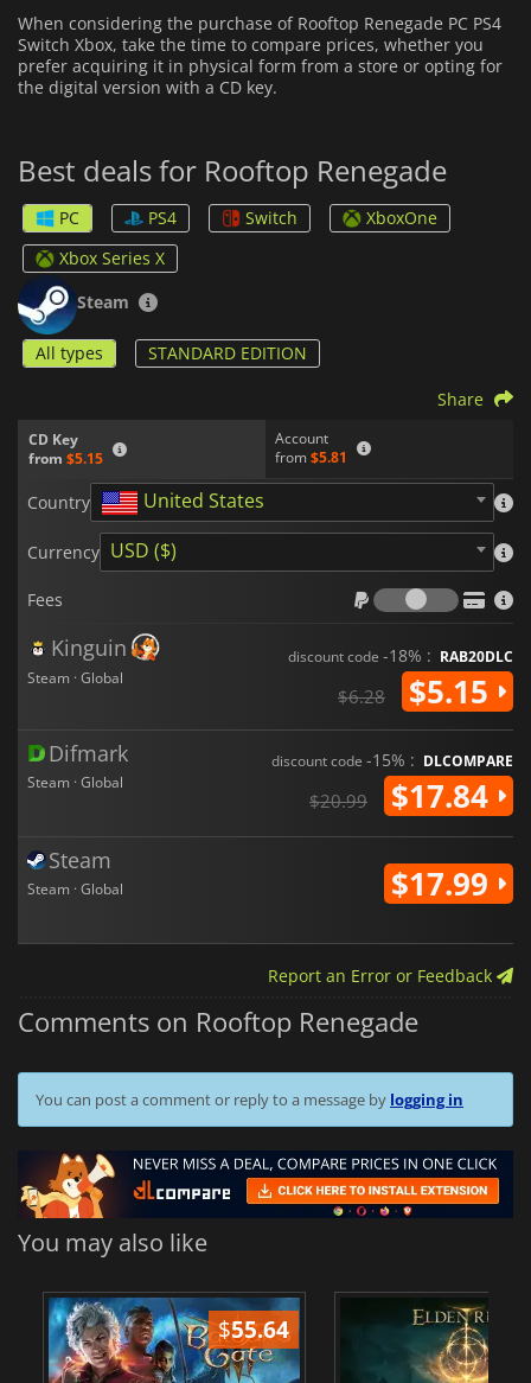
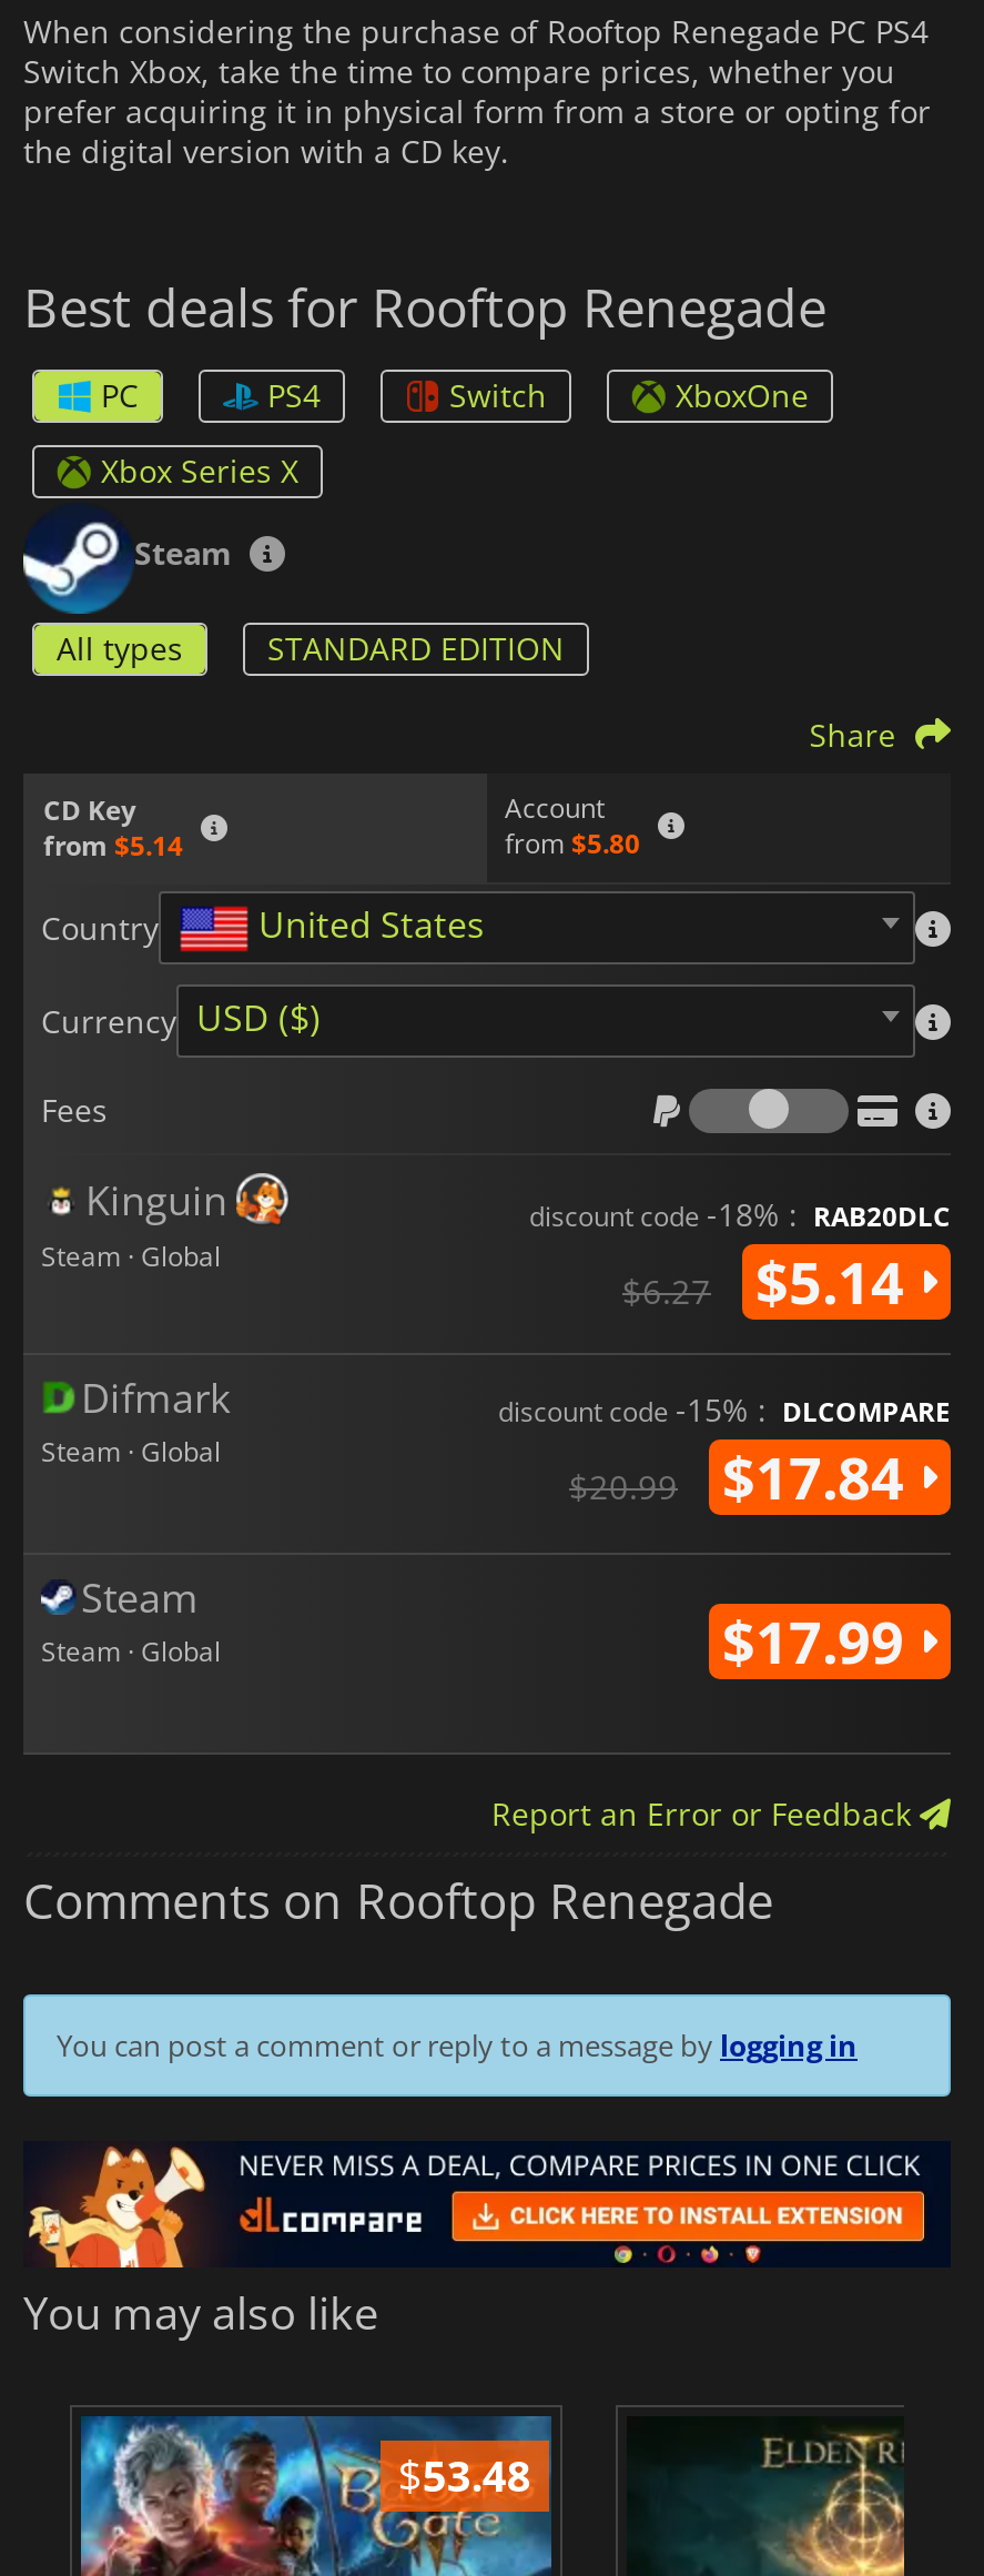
- from $5.15
+ from $5.14

- from $5.81
+ from $5.80

- $5.15
+ $5.14

- $6.28
+ $6.27

- $55.64
+ $53.48
